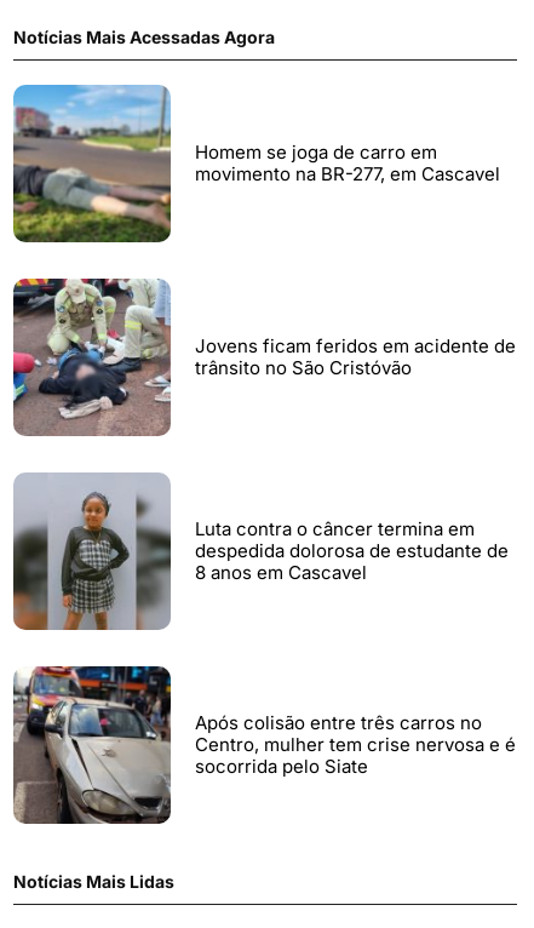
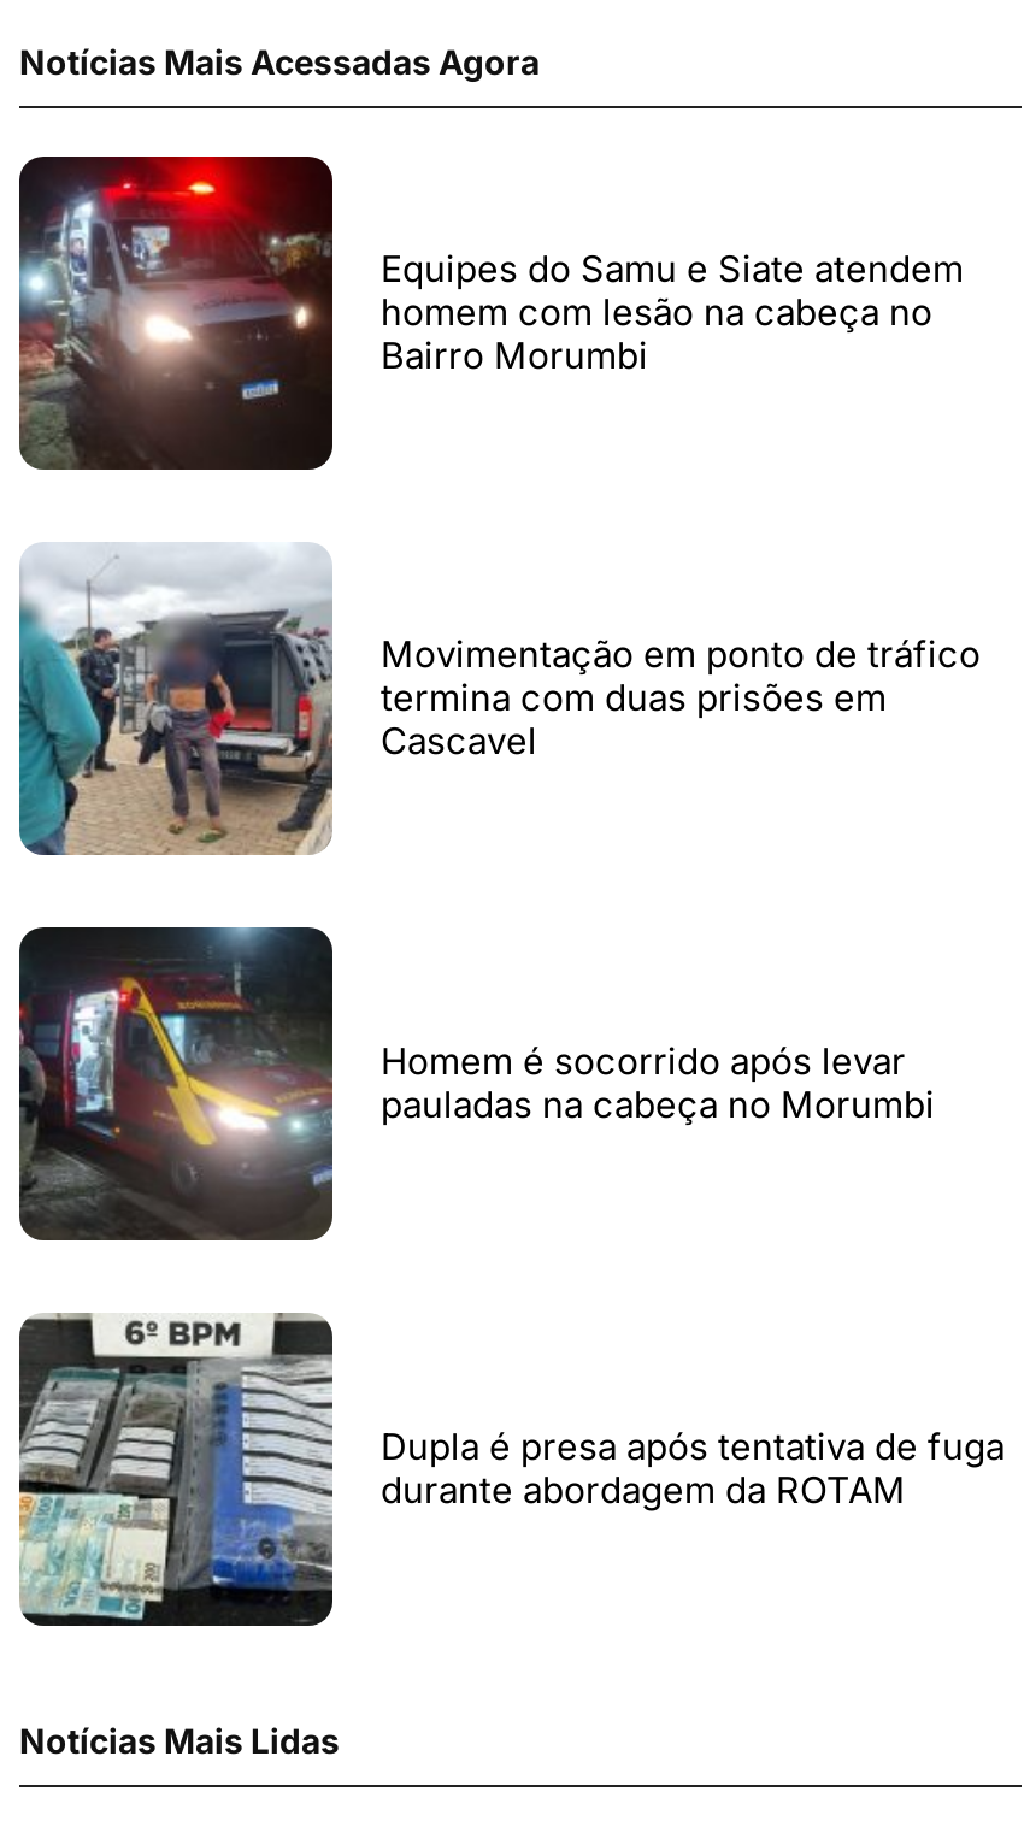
- [image]
- Homem se joga de carro em
- movimento na BR-277, em Cascavel
+ [image]
+ Equipes do Samu e Siate atendem
+ homem com lesão na cabeça no
+ Bairro Morumbi

- [image]
- Jovens ficam feridos em acidente de
- trânsito no São Cristóvão
+ [image]
+ Movimentação em ponto de tráfico
+ termina com duas prisões em
+ Cascavel

- [image]
- Luta contra o câncer termina em
- despedida dolorosa de estudante de
- 8 anos em Cascavel
+ [image]
+ Homem é socorrido após levar
+ pauladas na cabeça no Morumbi

- [image]
- Após colisão entre três carros no
- Centro, mulher tem crise nervosa e é
- socorrida pelo Siate
+ [image]
+ Dupla é presa após tentativa de fuga
+ durante abordagem da ROTAM
